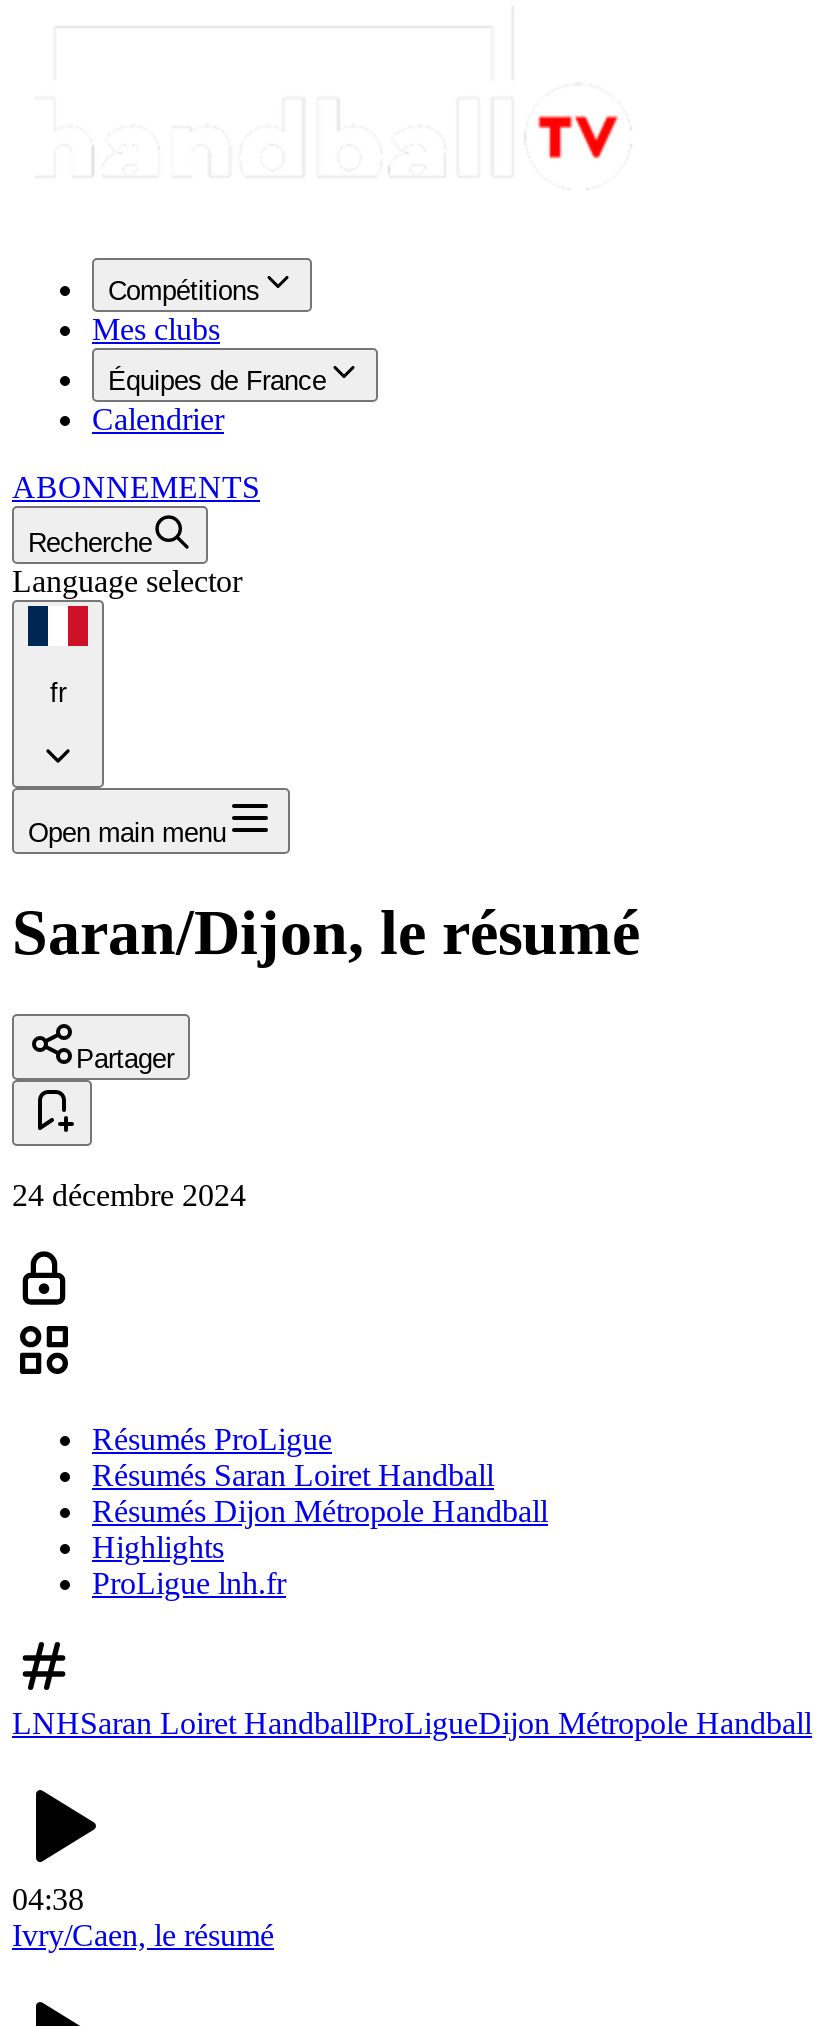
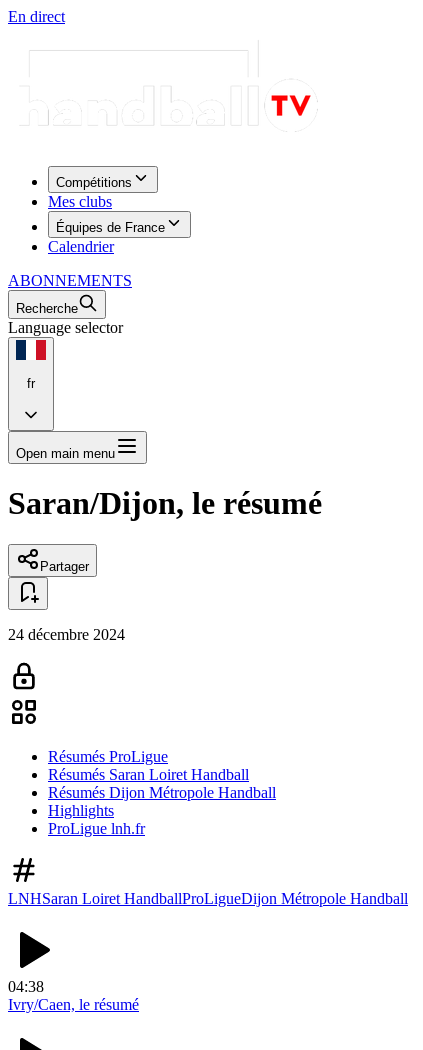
+ En direct
